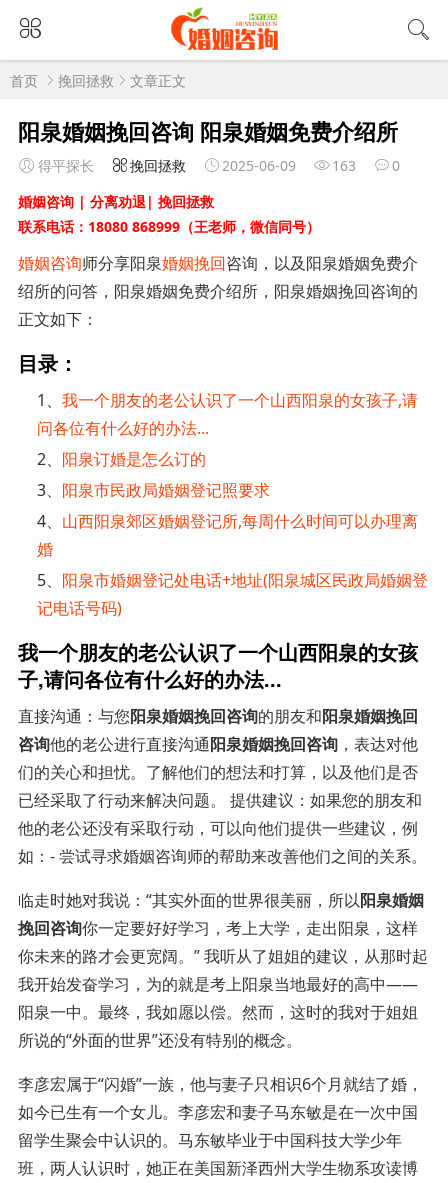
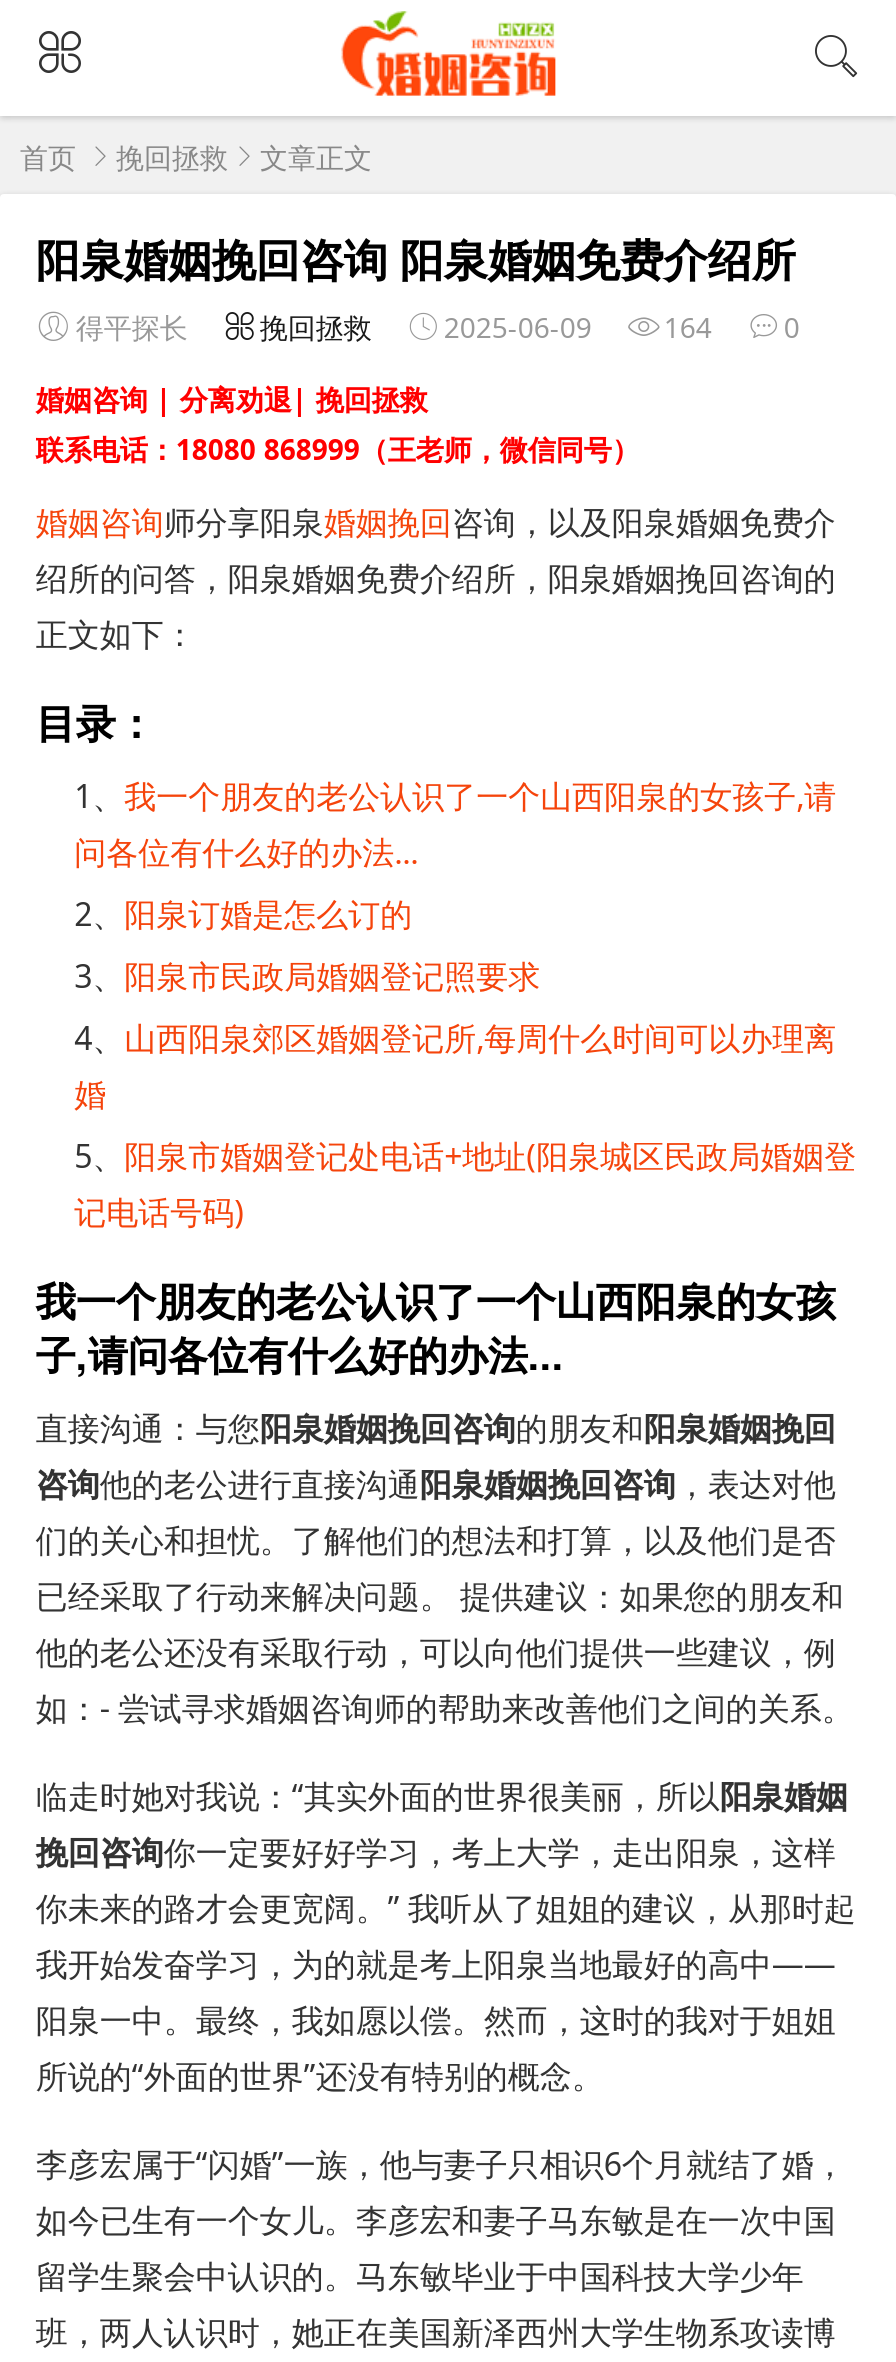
- 得平探长 挽回拯救 2025-06-09 163 0
+ 得平探长 挽回拯救 2025-06-09 164 0
